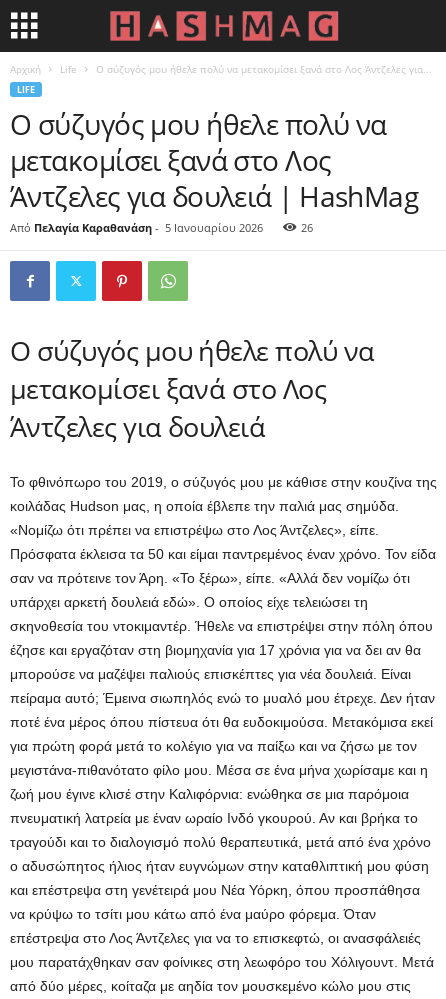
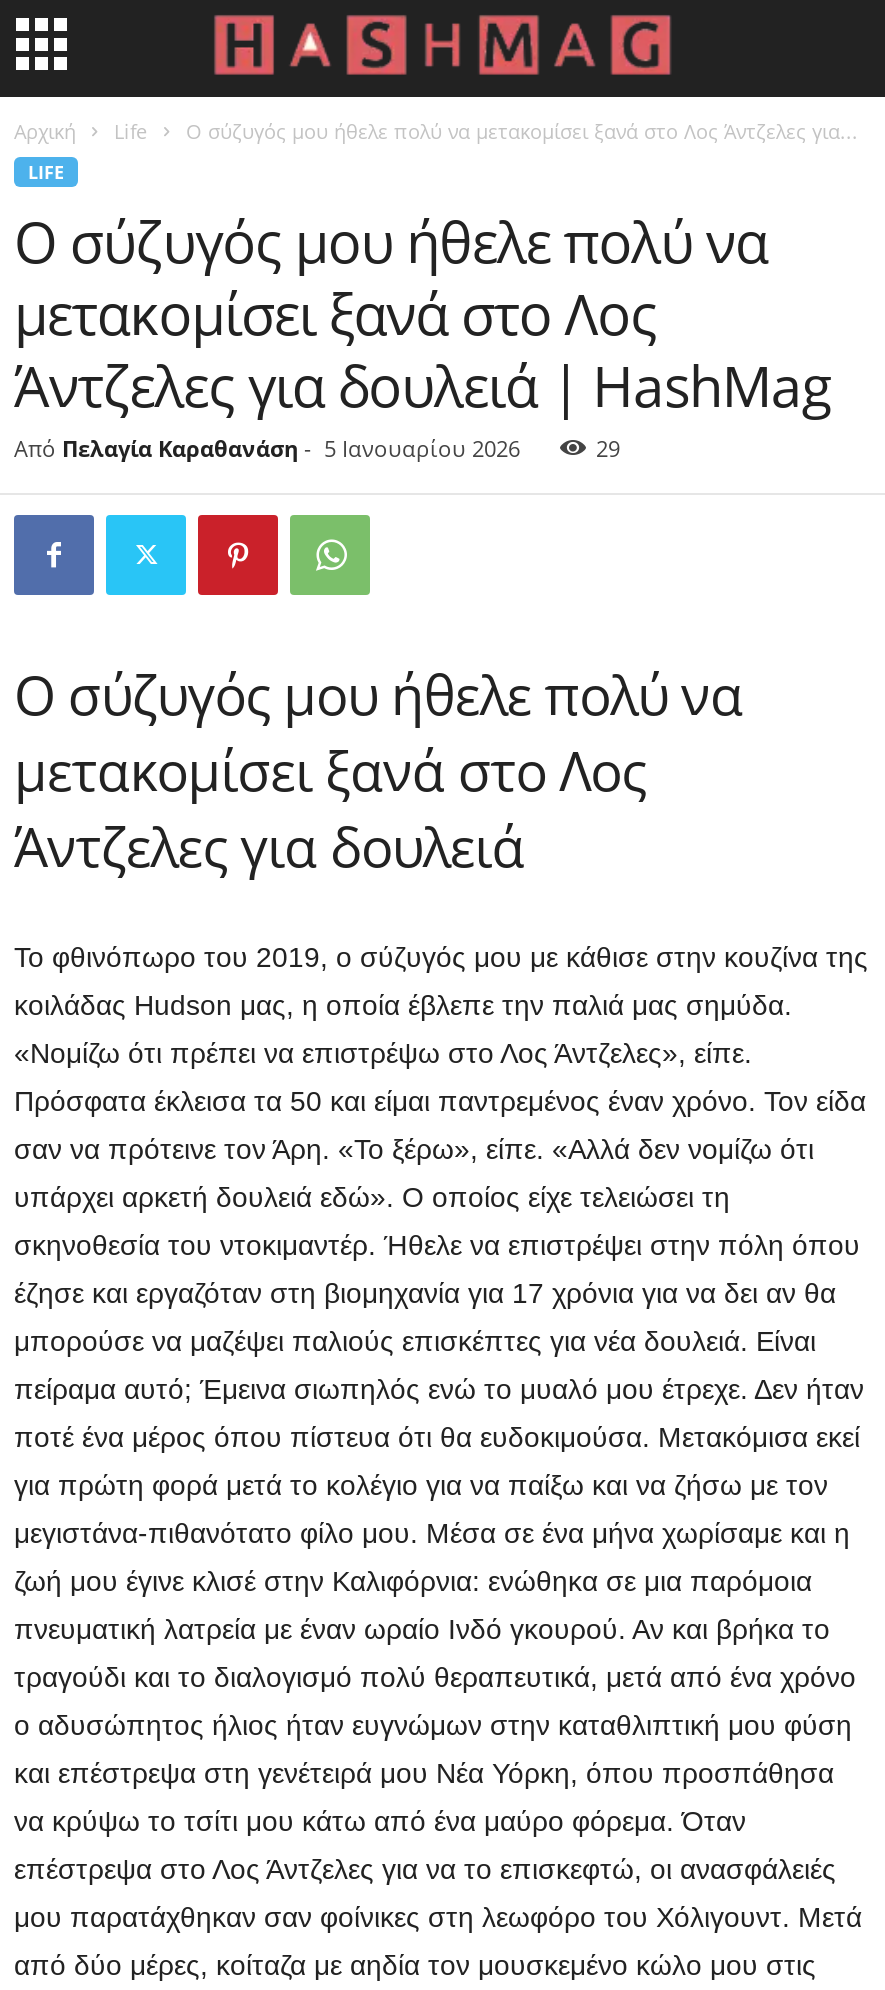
- 26
+ 29
